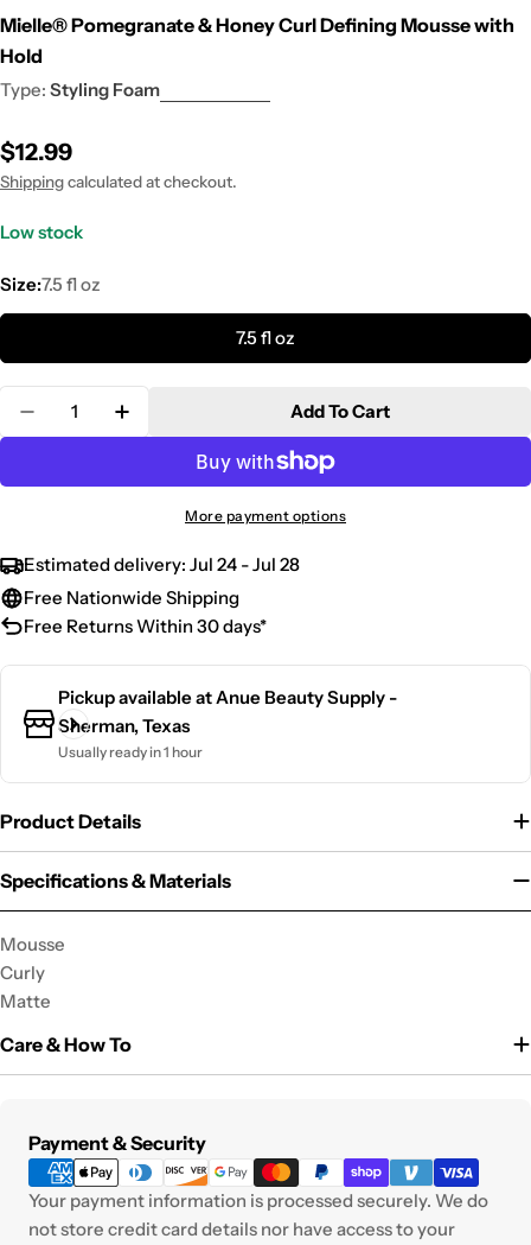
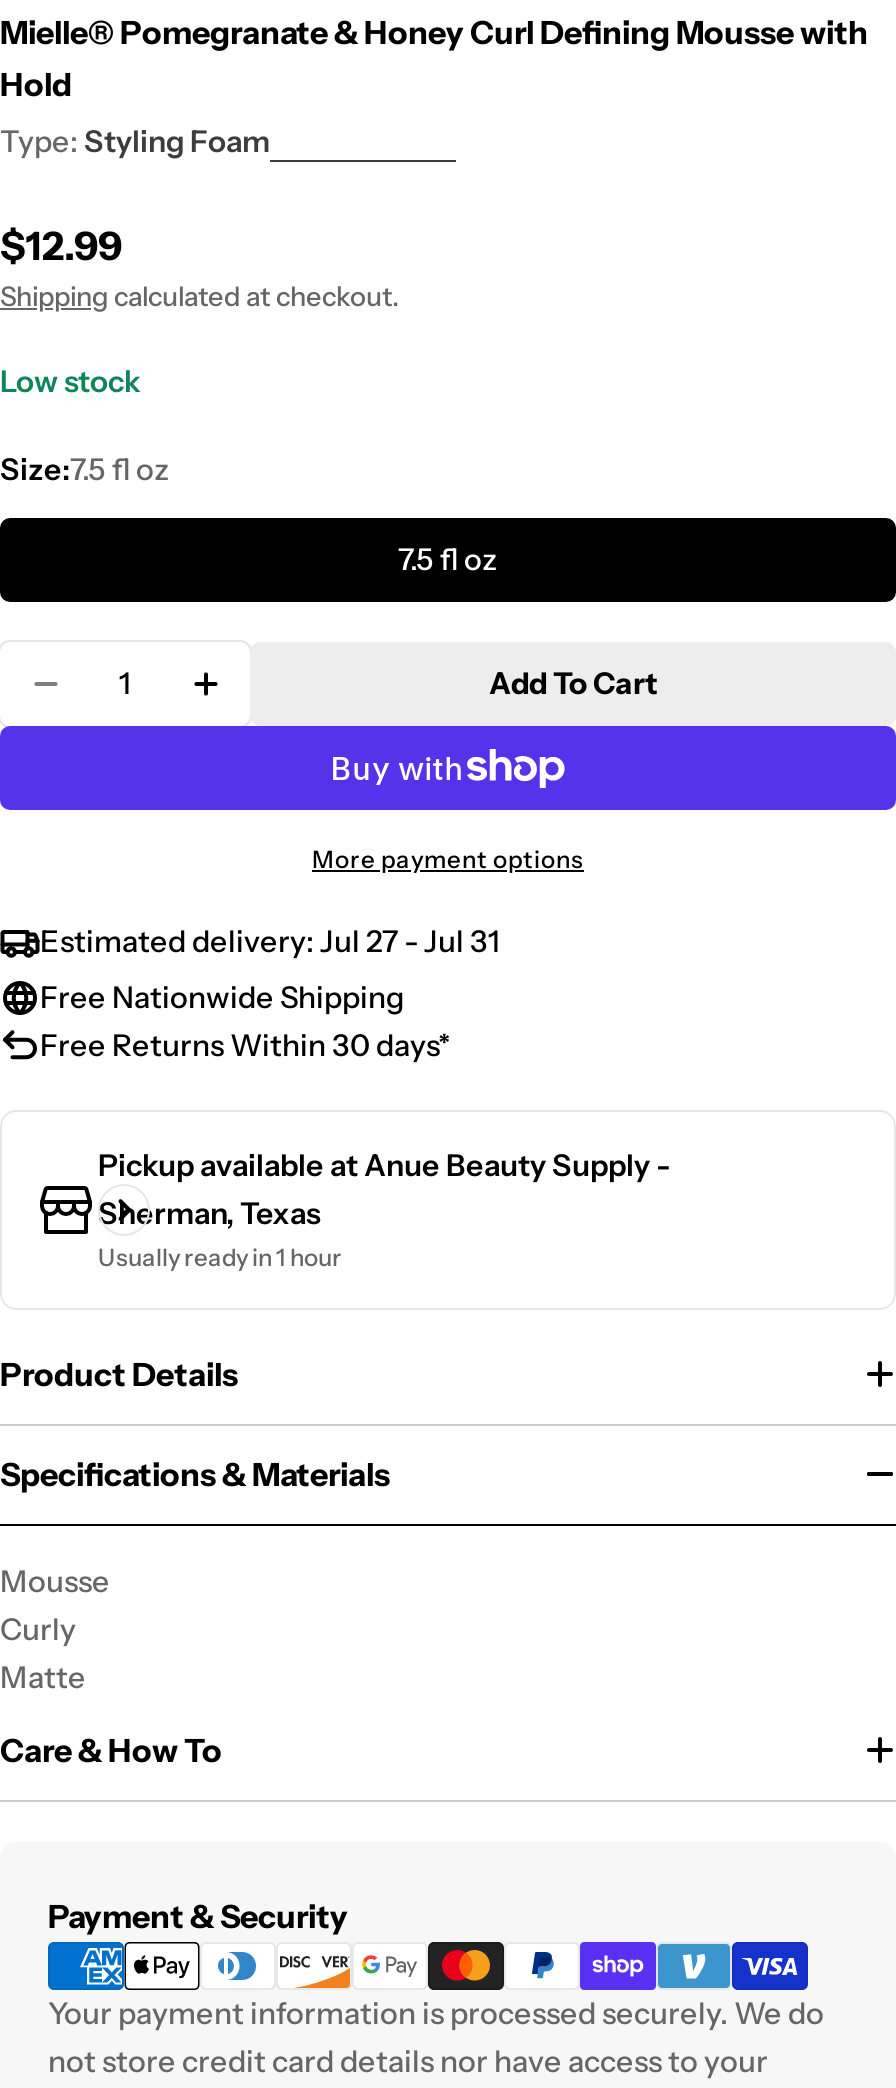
- Estimated delivery: Jul 24 - Jul 28
+ Estimated delivery: Jul 27 - Jul 31
